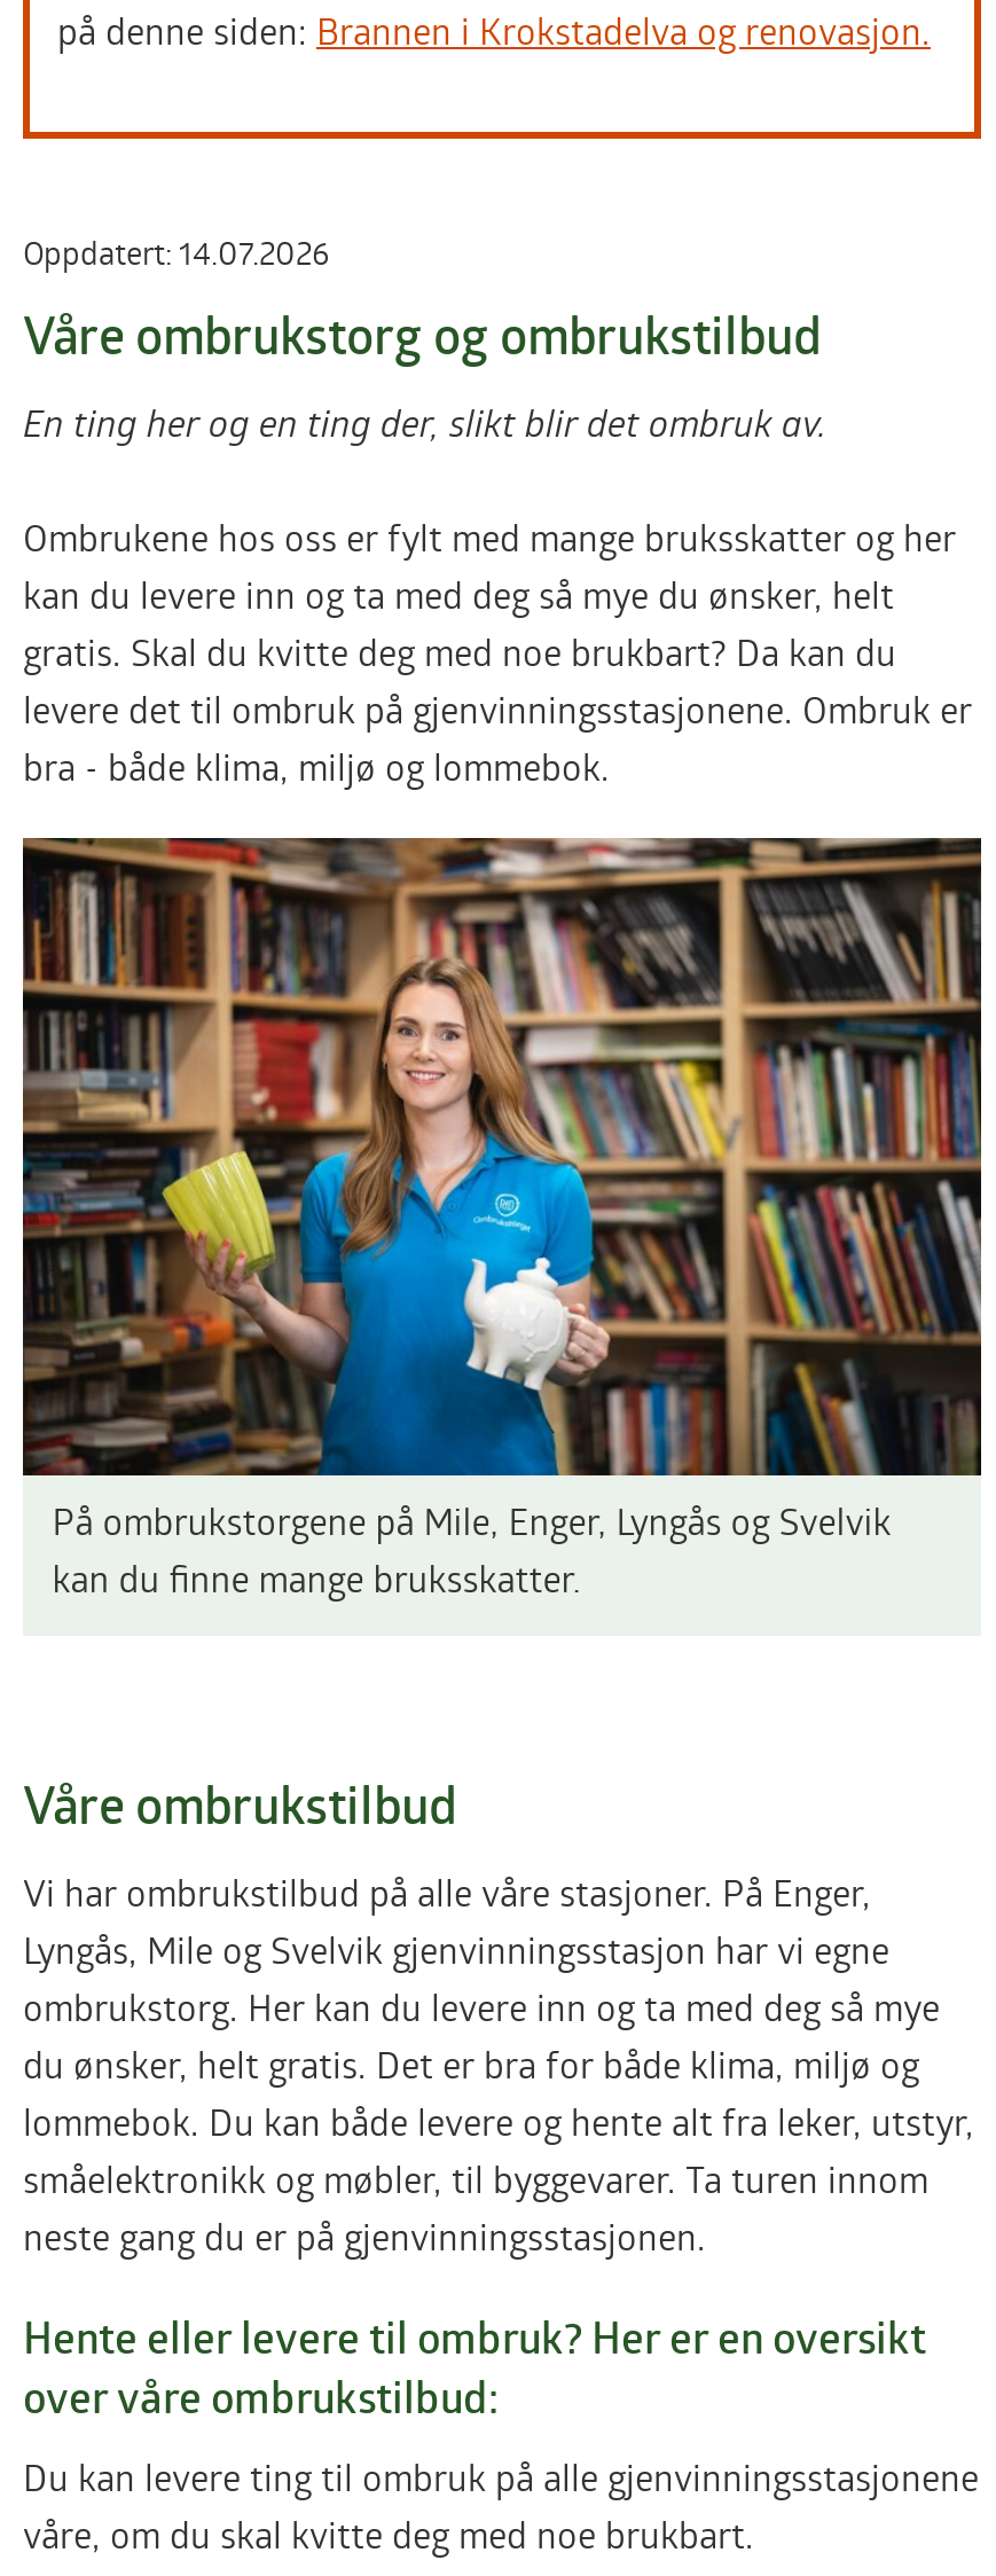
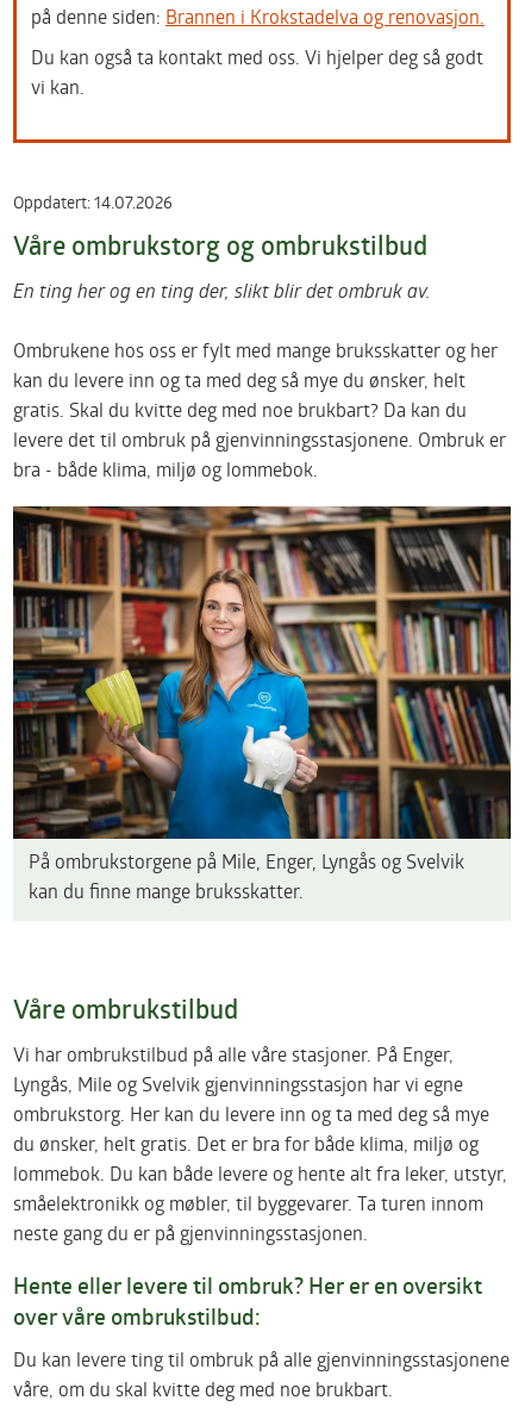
+ Du kan også ta kontakt med oss. Vi hjelper deg så godt
+ vi kan.
